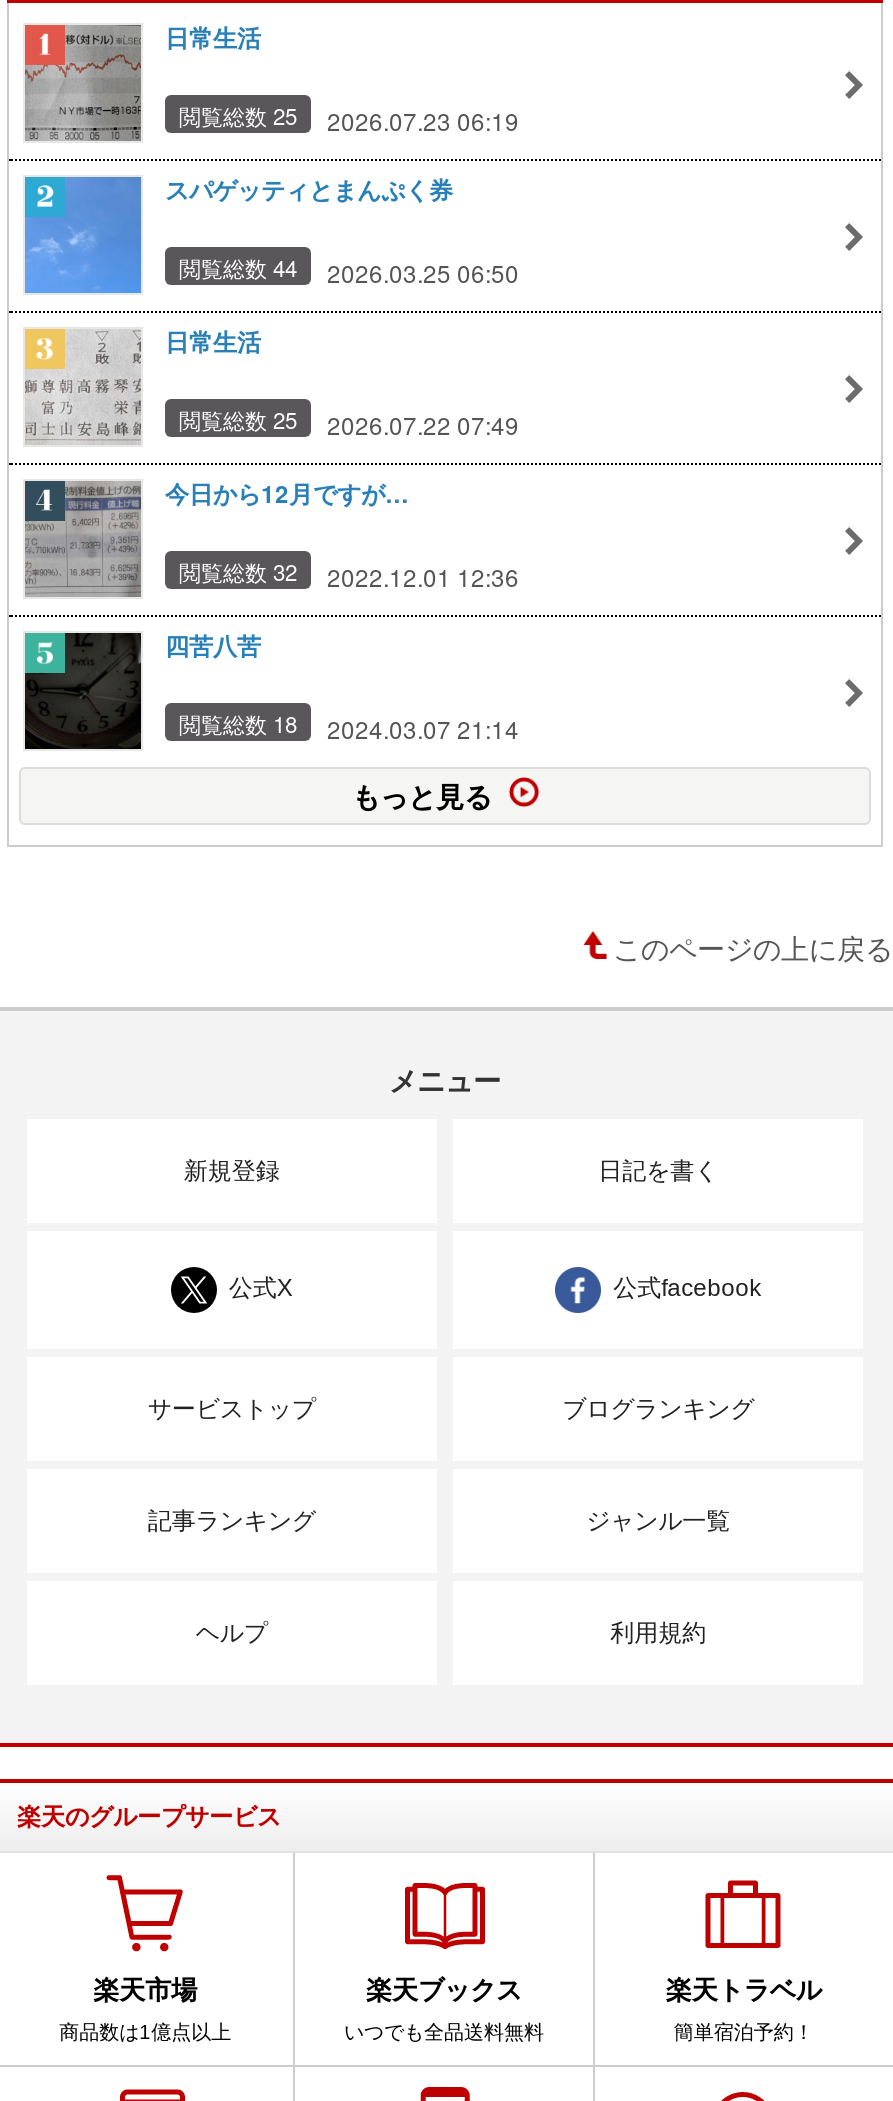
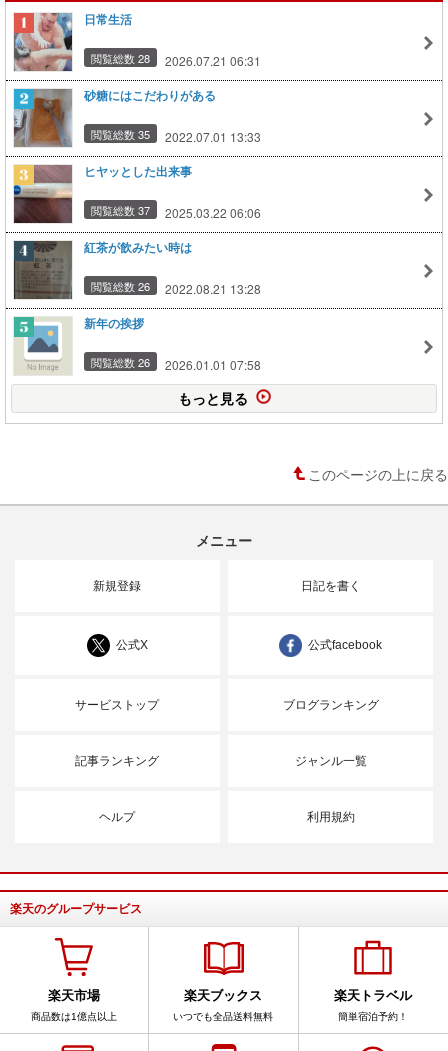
- [image]
- 閲覧総数 25
- 2026.07.23 06:19
+ [image]
+ 閲覧総数 28
+ 2026.07.21 06:31

- [image]
- スパゲッティとまんぷく券
+ [image]
+ 砂糖にはこだわりがある

- 閲覧総数 44
- 2026.03.25 06:50
+ 閲覧総数 35
+ 2022.07.01 13:33

- [image]
- 日常生活
+ [image]
+ ヒヤッとした出来事

- 閲覧総数 25
- 2026.07.22 07:49
+ 閲覧総数 37
+ 2025.03.22 06:06

- [image]
- 今日から12月ですが…
+ [image]
+ 紅茶が飲みたい時は

- 閲覧総数 32
- 2022.12.01 12:36
+ 閲覧総数 26
+ 2022.08.21 13:28

- [image]
- 四苦八苦
+ [image]
+ 新年の挨拶

- 閲覧総数 18
- 2024.03.07 21:14
+ 閲覧総数 26
+ 2026.01.01 07:58
